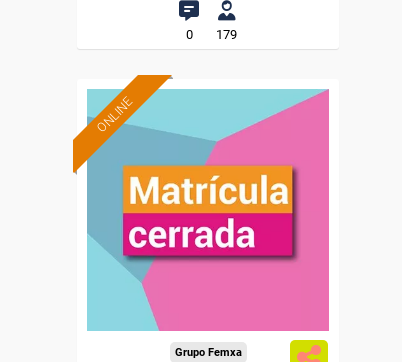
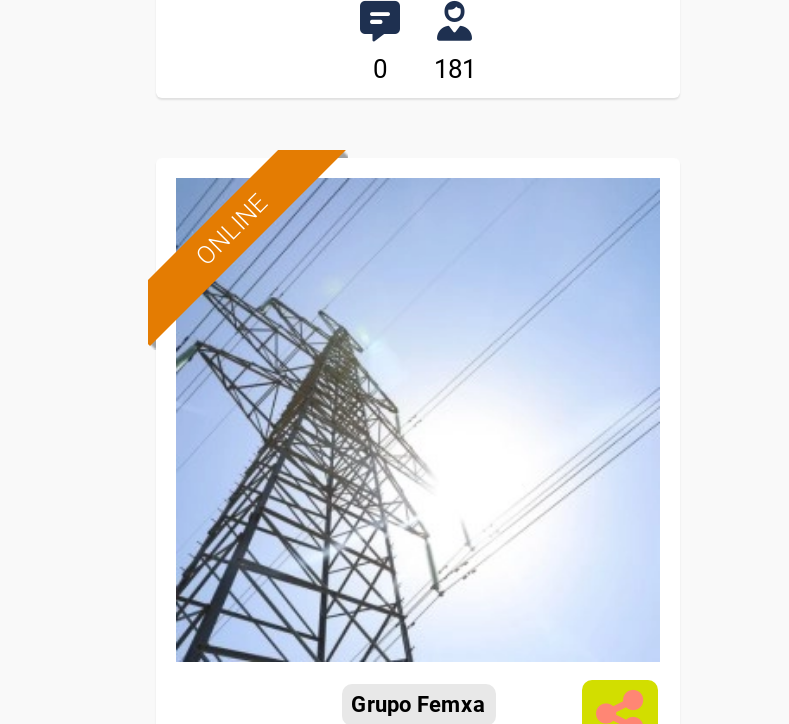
- 0 179
+ 0 181

- [image]
+ [image]
